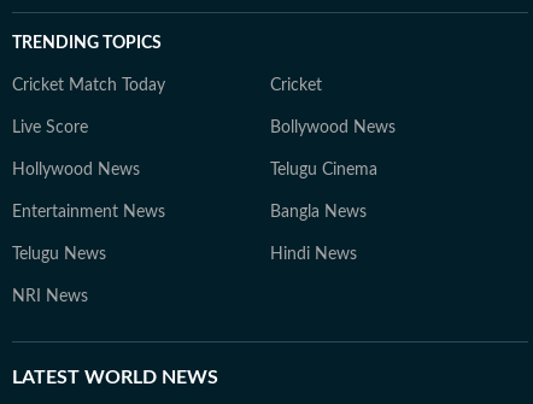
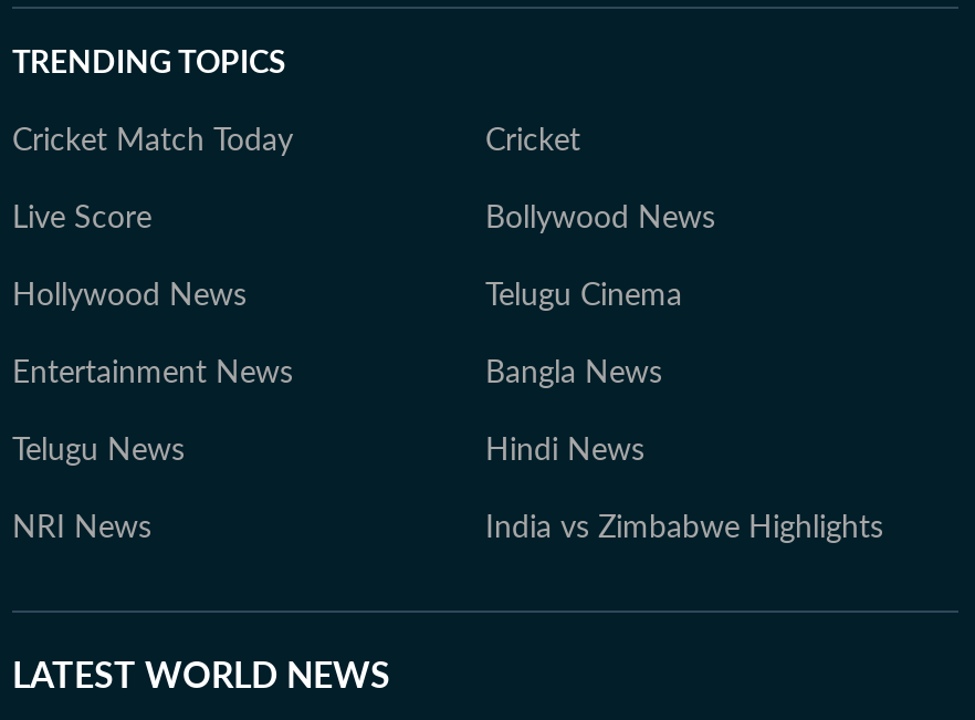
+ India vs Zimbabwe Highlights
